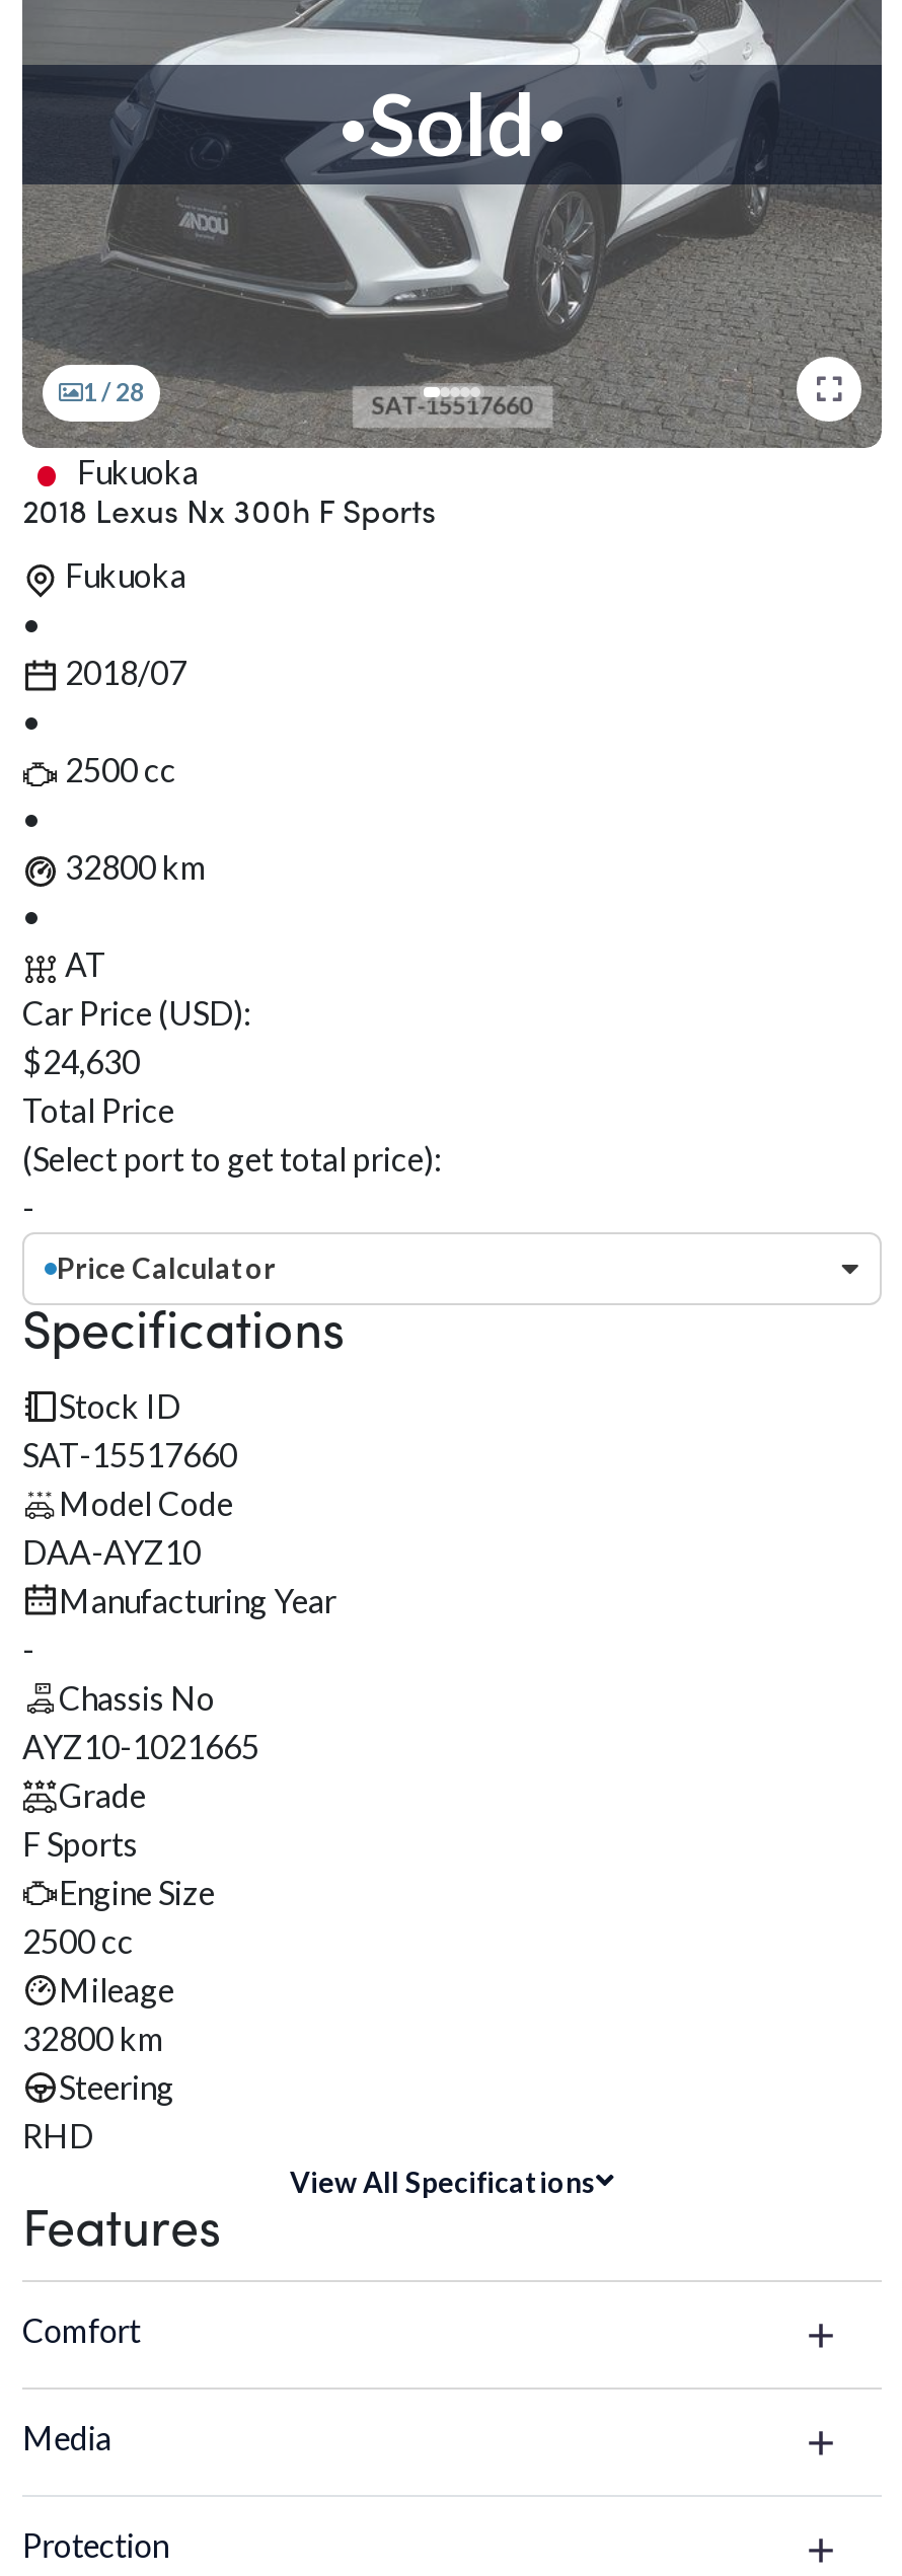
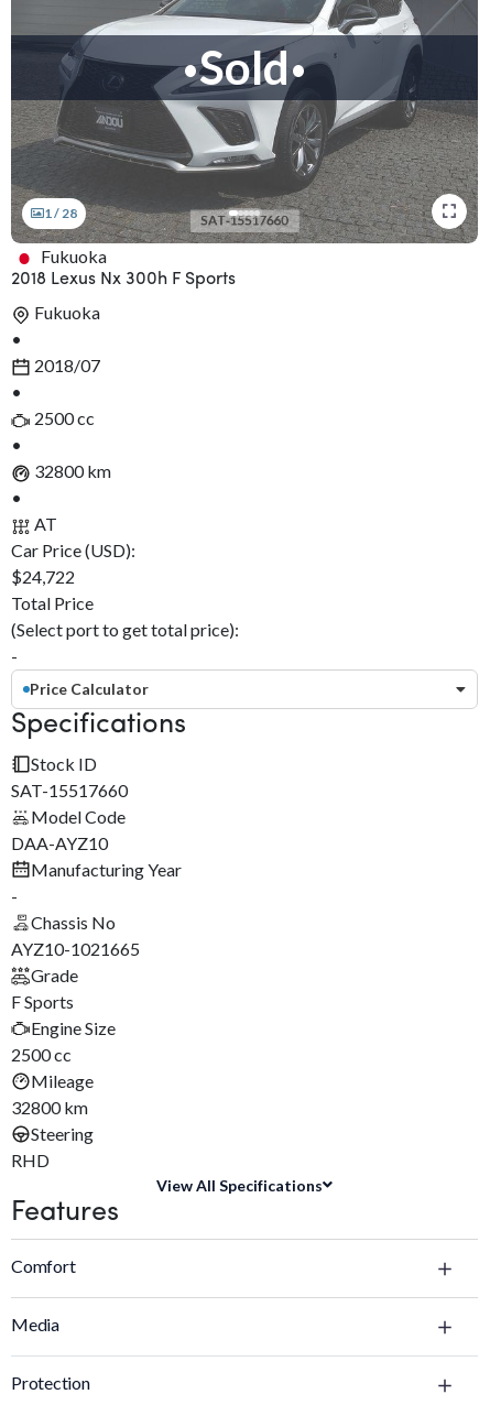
- $24,630
+ $24,722
